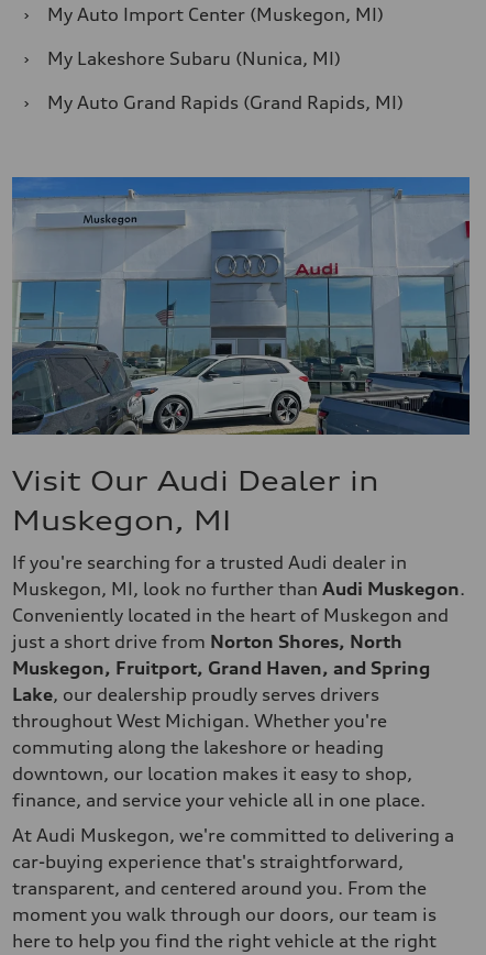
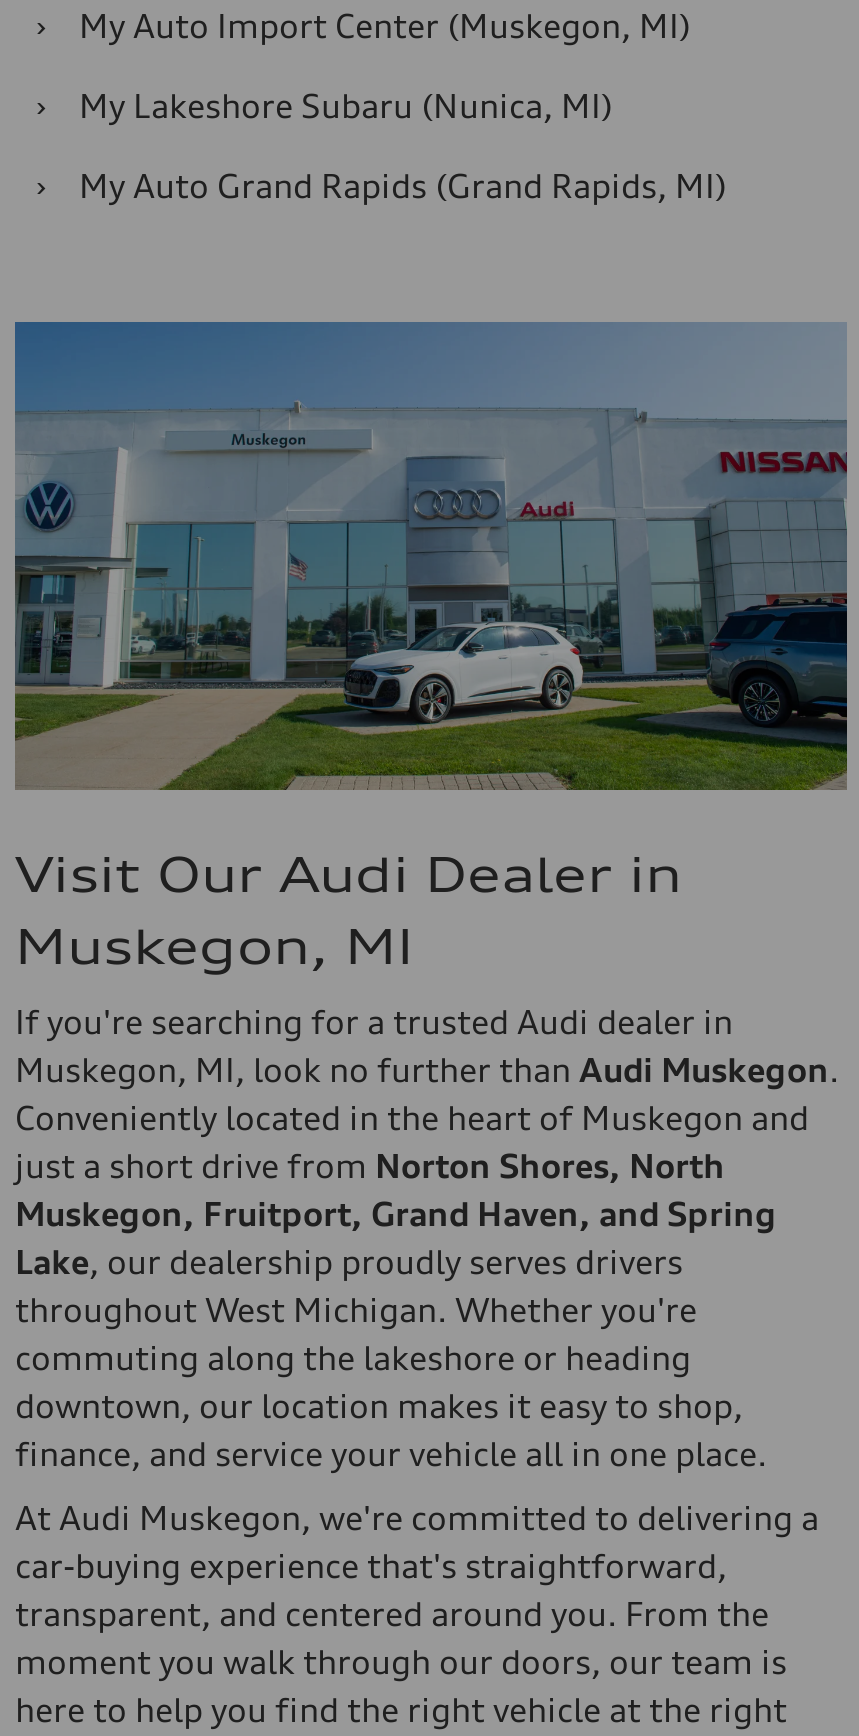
- [image]
+ [image]
